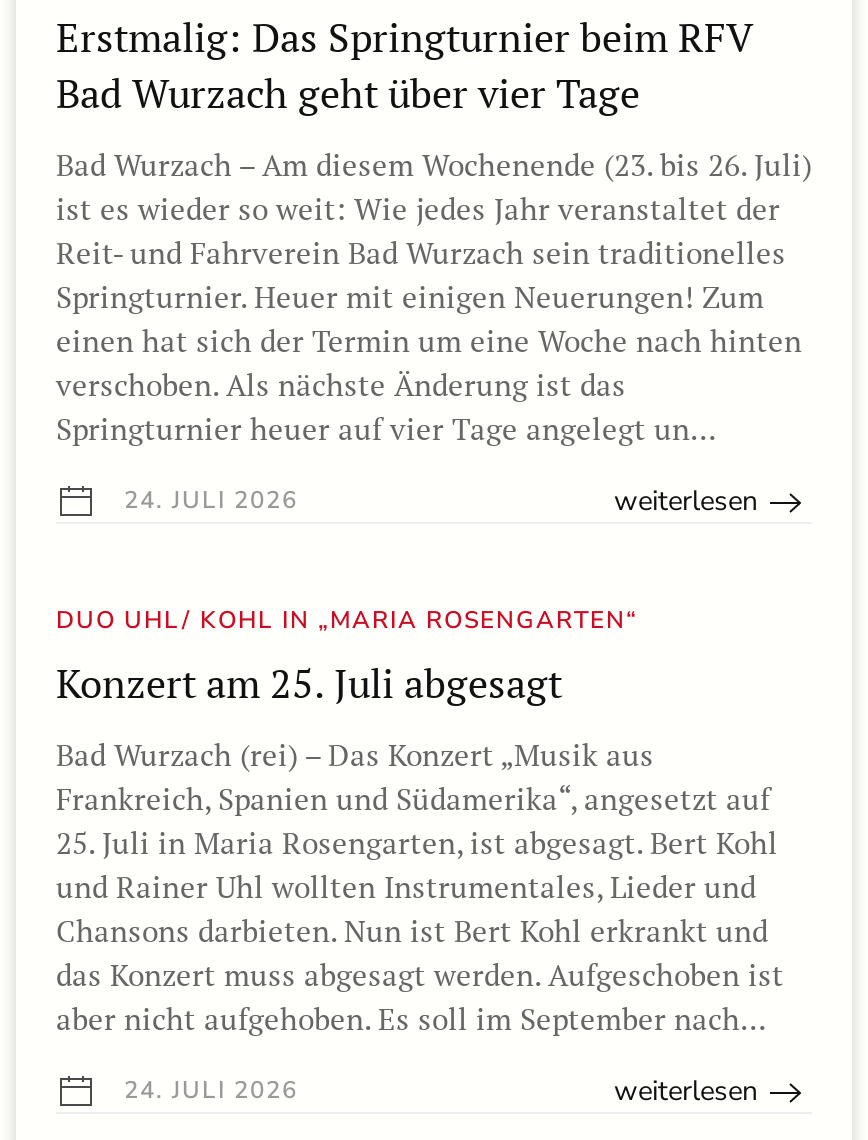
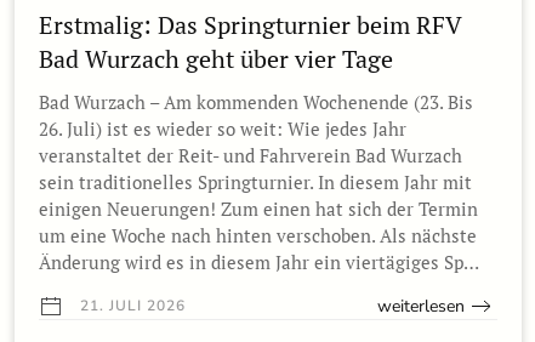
- Bad Wurzach – Am diesem Wochenende (23. bis 26. Juli)
- ist es wieder so weit: Wie jedes Jahr veranstaltet der
- Reit- und Fahrverein Bad Wurzach sein traditionelles
- Springturnier. Heuer mit einigen Neuerungen! Zum
- einen hat sich der Termin um eine Woche nach hinten
- verschoben. Als nächste Änderung ist das
- Springturnier heuer auf vier Tage angelegt un…
- 24. JULI 2026
- weiterlesen
- DUO UHL/ KOHL IN „MARIA ROSENGARTEN“
- Konzert am 25. Juli abgesagt
- Bad Wurzach (rei) – Das Konzert „Musik aus
- Frankreich, Spanien und Südamerika“, angesetzt auf
- 25. Juli in Maria Rosengarten, ist abgesagt. Bert Kohl
- und Rainer Uhl wollten Instrumentales, Lieder und
- Chansons darbieten. Nun ist Bert Kohl erkrankt und
- das Konzert muss abgesagt werden. Aufgeschoben ist
- aber nicht aufgehoben. Es soll im September nach…
- 24. JULI 2026
+ Bad Wurzach – Am kommenden Wochenende (23. Bis
+ 26. Juli) ist es wieder so weit: Wie jedes Jahr
+ veranstaltet der Reit- und Fahrverein Bad Wurzach
+ sein traditionelles Springturnier. In diesem Jahr mit
+ einigen Neuerungen! Zum einen hat sich der Termin
+ um eine Woche nach hinten verschoben. Als nächste
+ Änderung wird es in diesem Jahr ein viertägiges Sp…
+ 21. JULI 2026
